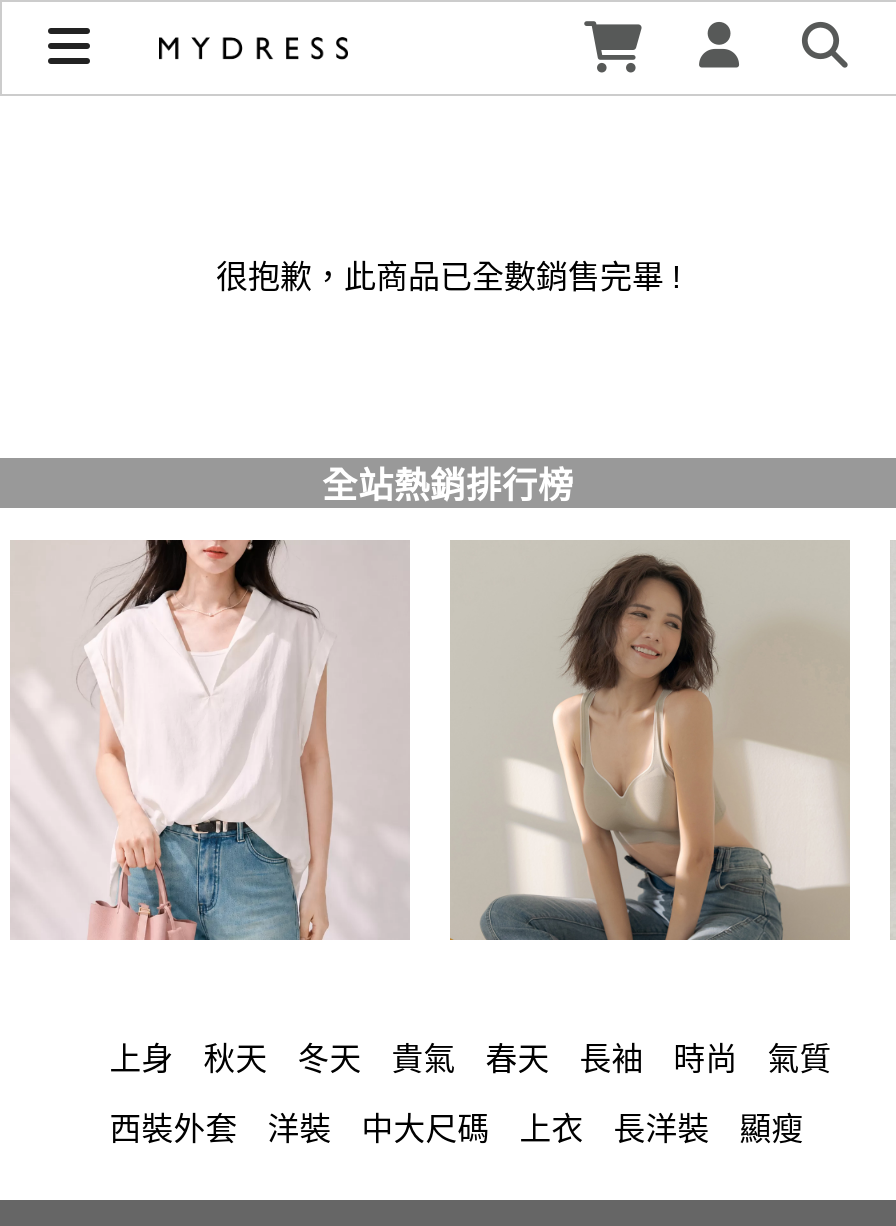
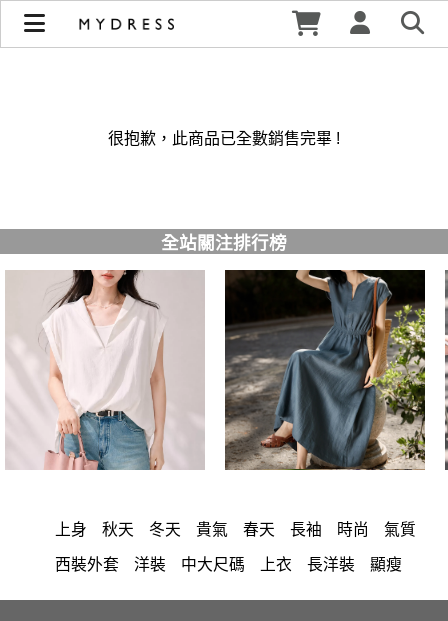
- 全站熱銷排行榜
+ 全站關注排行榜

- [image]
+ [image]
